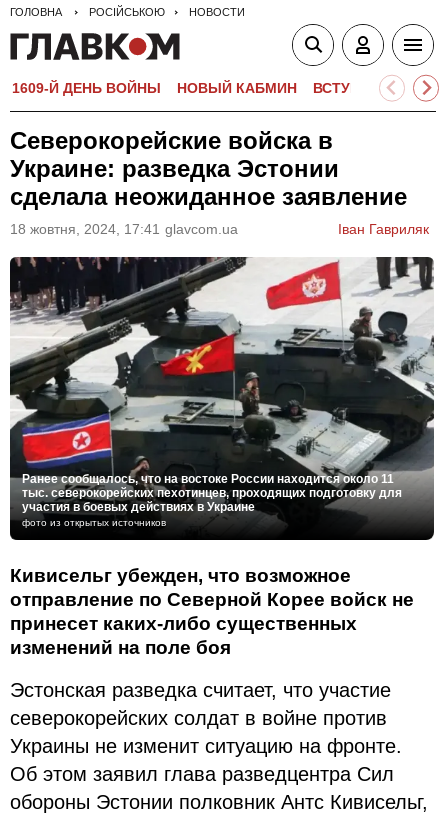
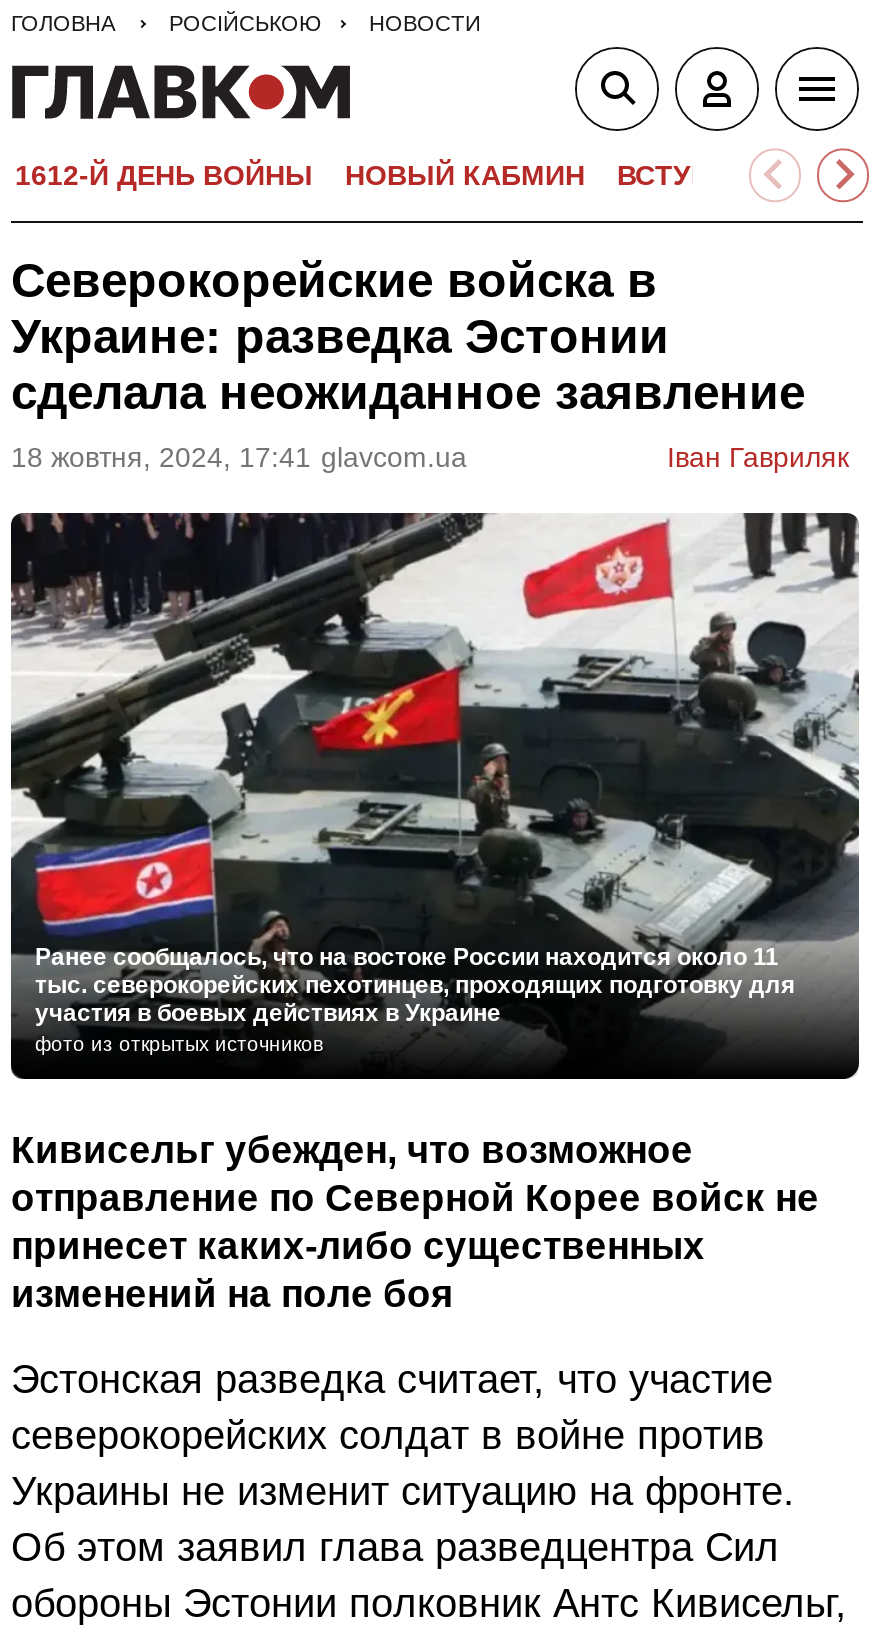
- 1609-Й ДЕНЬ ВОЙНЫ
+ 1612-Й ДЕНЬ ВОЙНЫ
